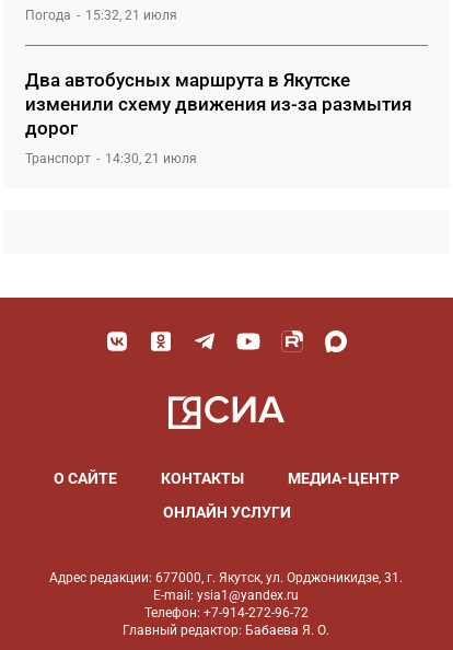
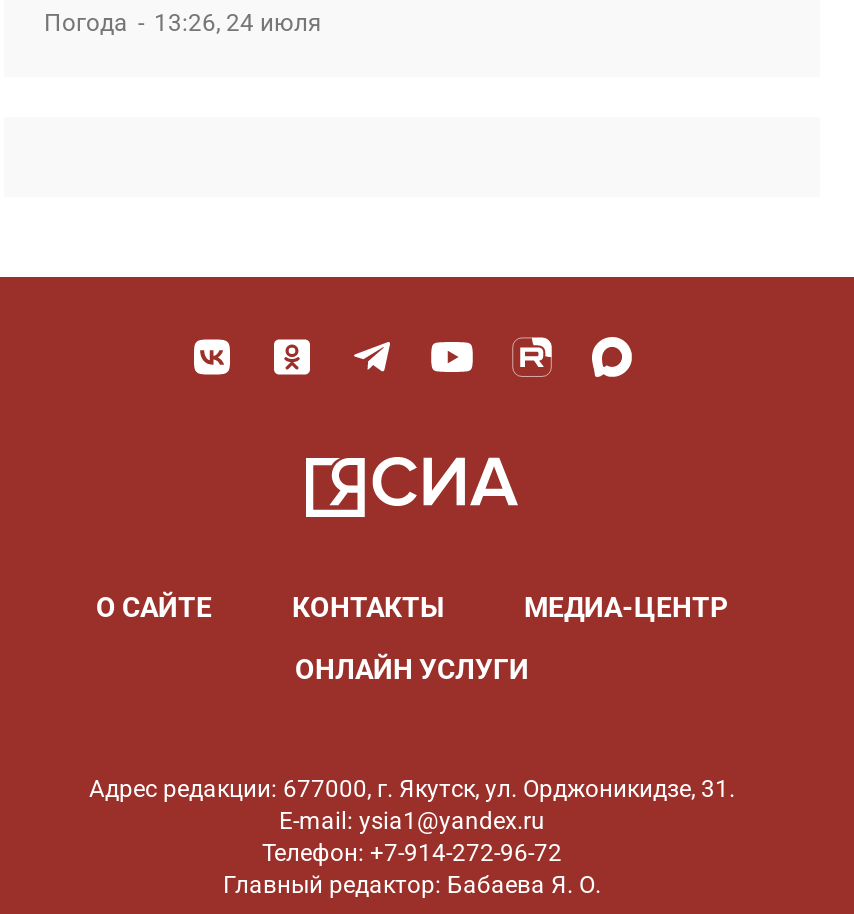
- 15:32, 21 июля
- Два автобусных маршрута в Якутске
- изменили схему движения из-за размытия
- дорог
- Транспорт
- 14:30, 21 июля
+ 13:26, 24 июля
